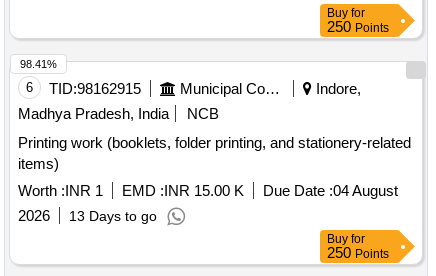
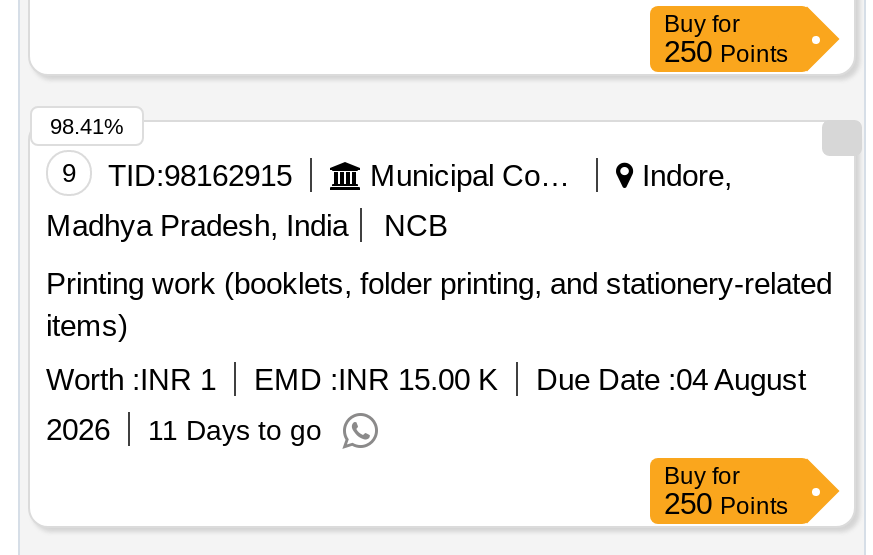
- 6 TID:98162915
+ 9 TID:98162915

- 2026 13 Days to go
+ 2026 11 Days to go
